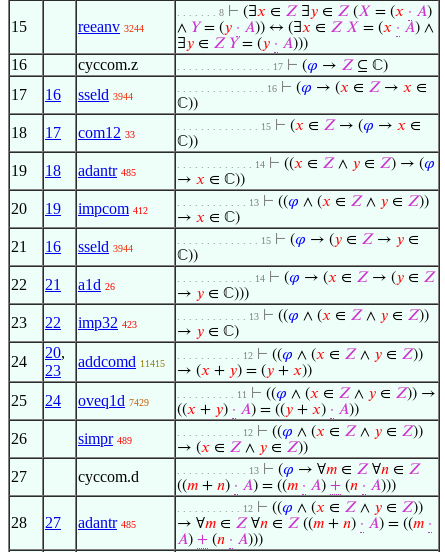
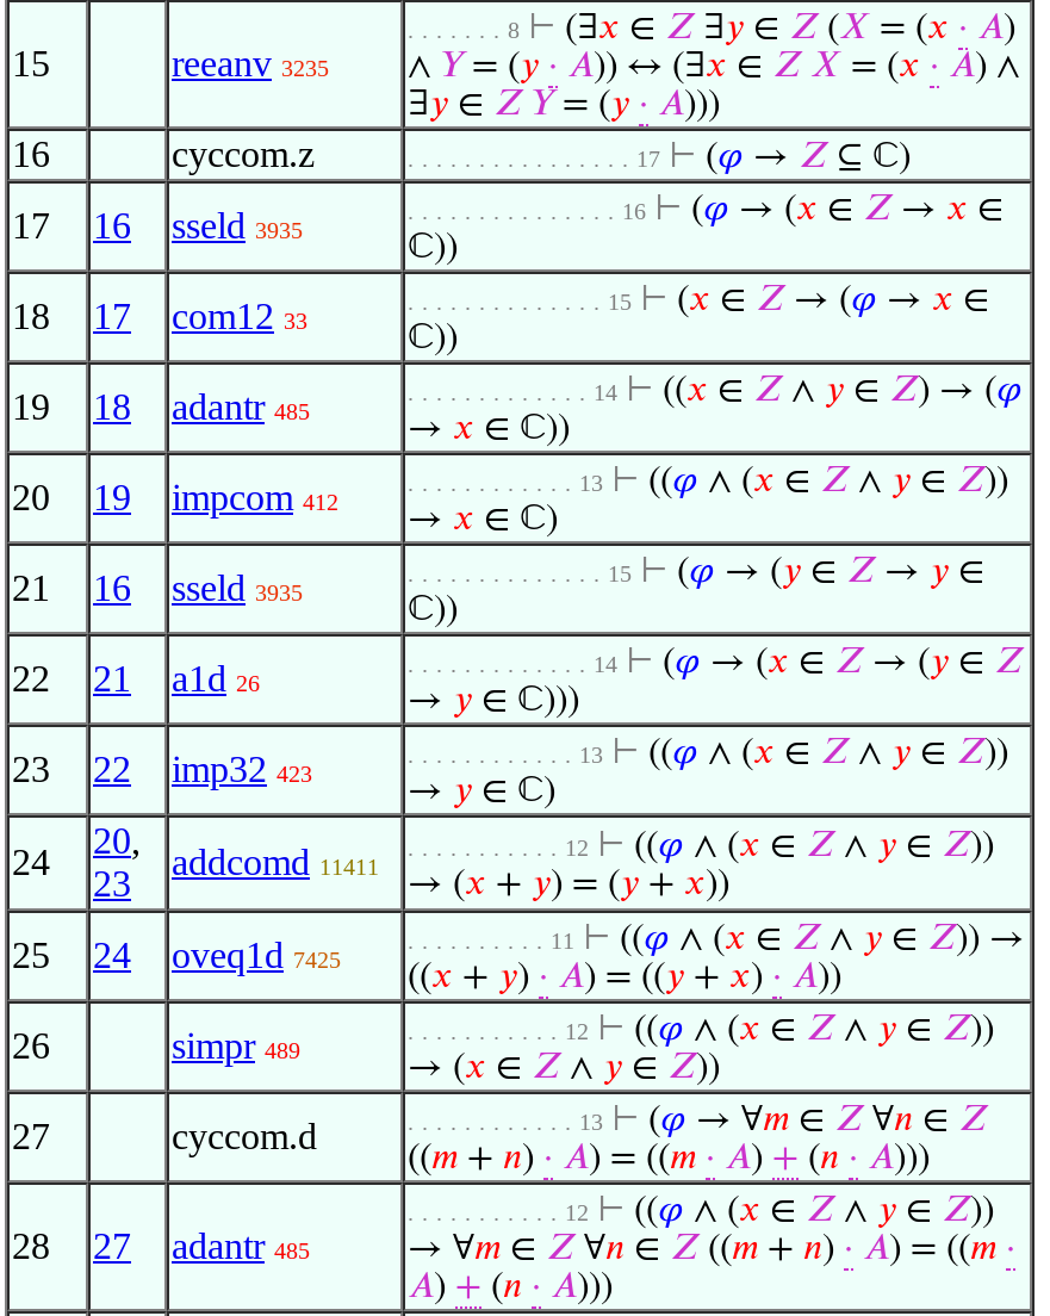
- reeanv 3244
+ reeanv 3235

- 17 16 sseld 3944
+ 17 16 sseld 3935

- 21 16 sseld 3944
+ 21 16 sseld 3935

- addcomd 11415
+ addcomd 11411

- oveq1d 7429
+ oveq1d 7425
